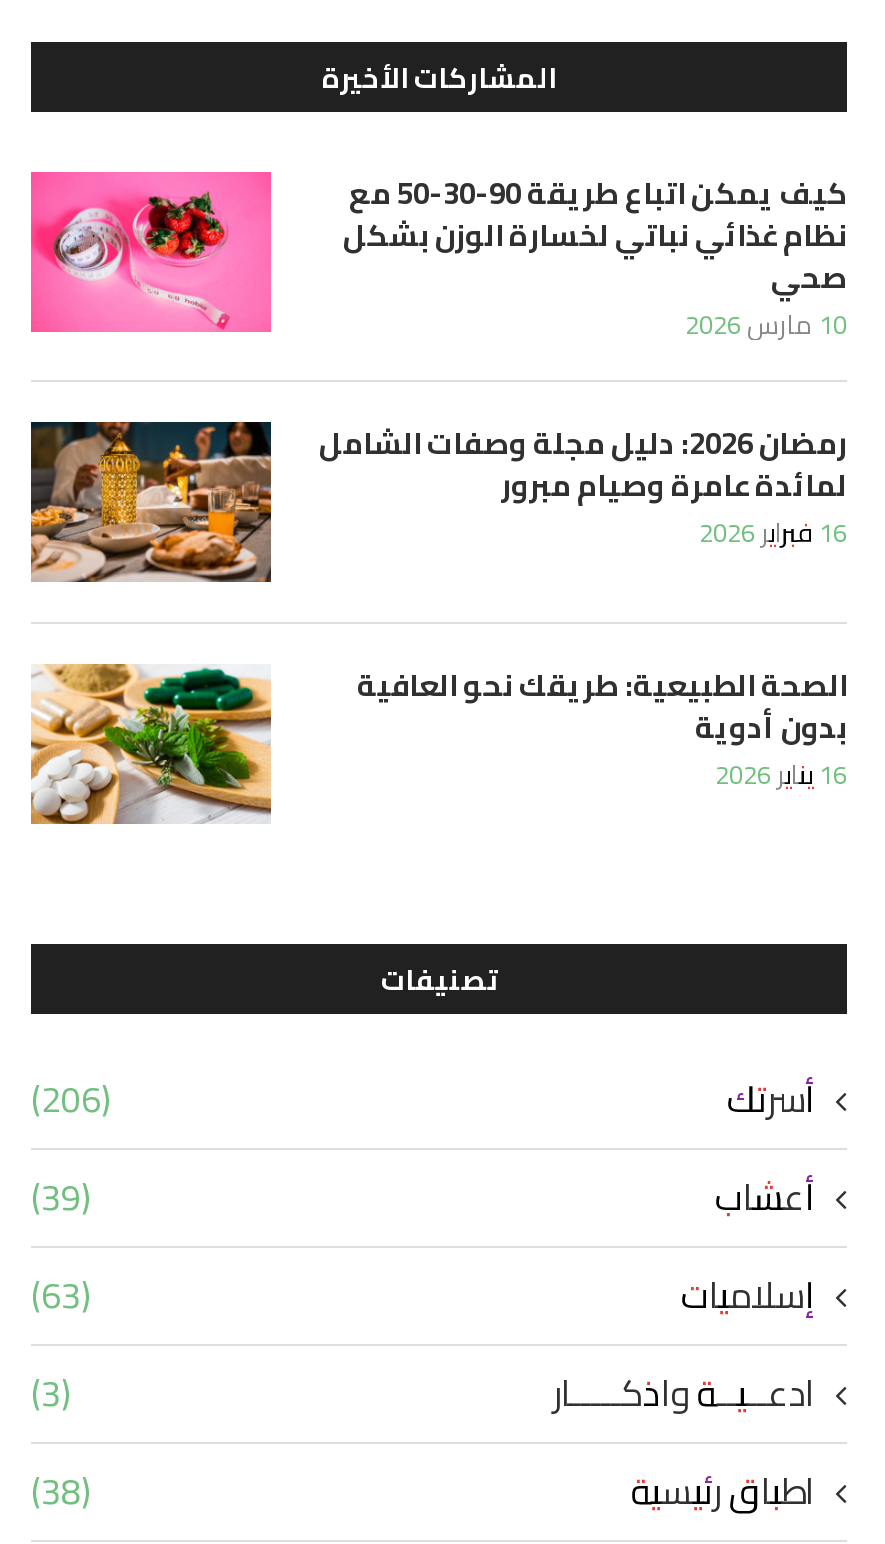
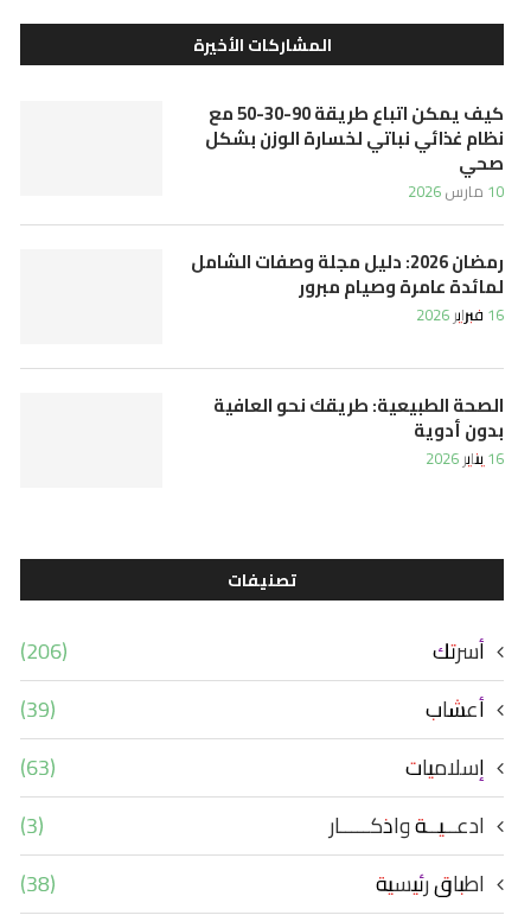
- [image]

- [image]

- [image]
